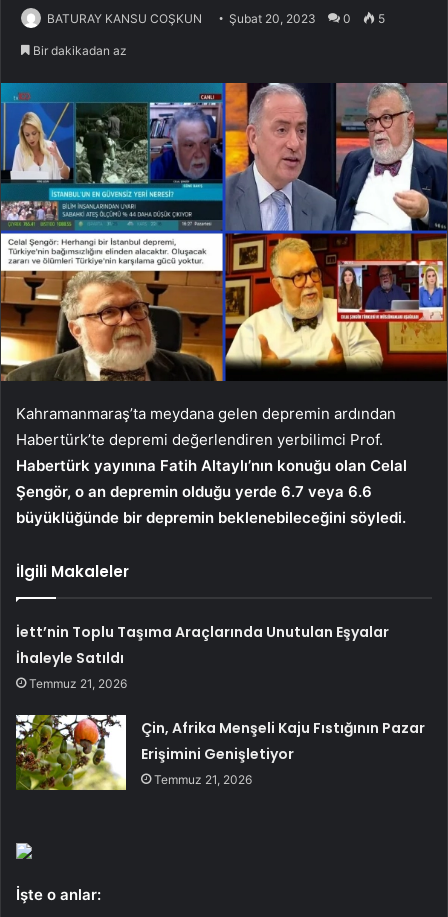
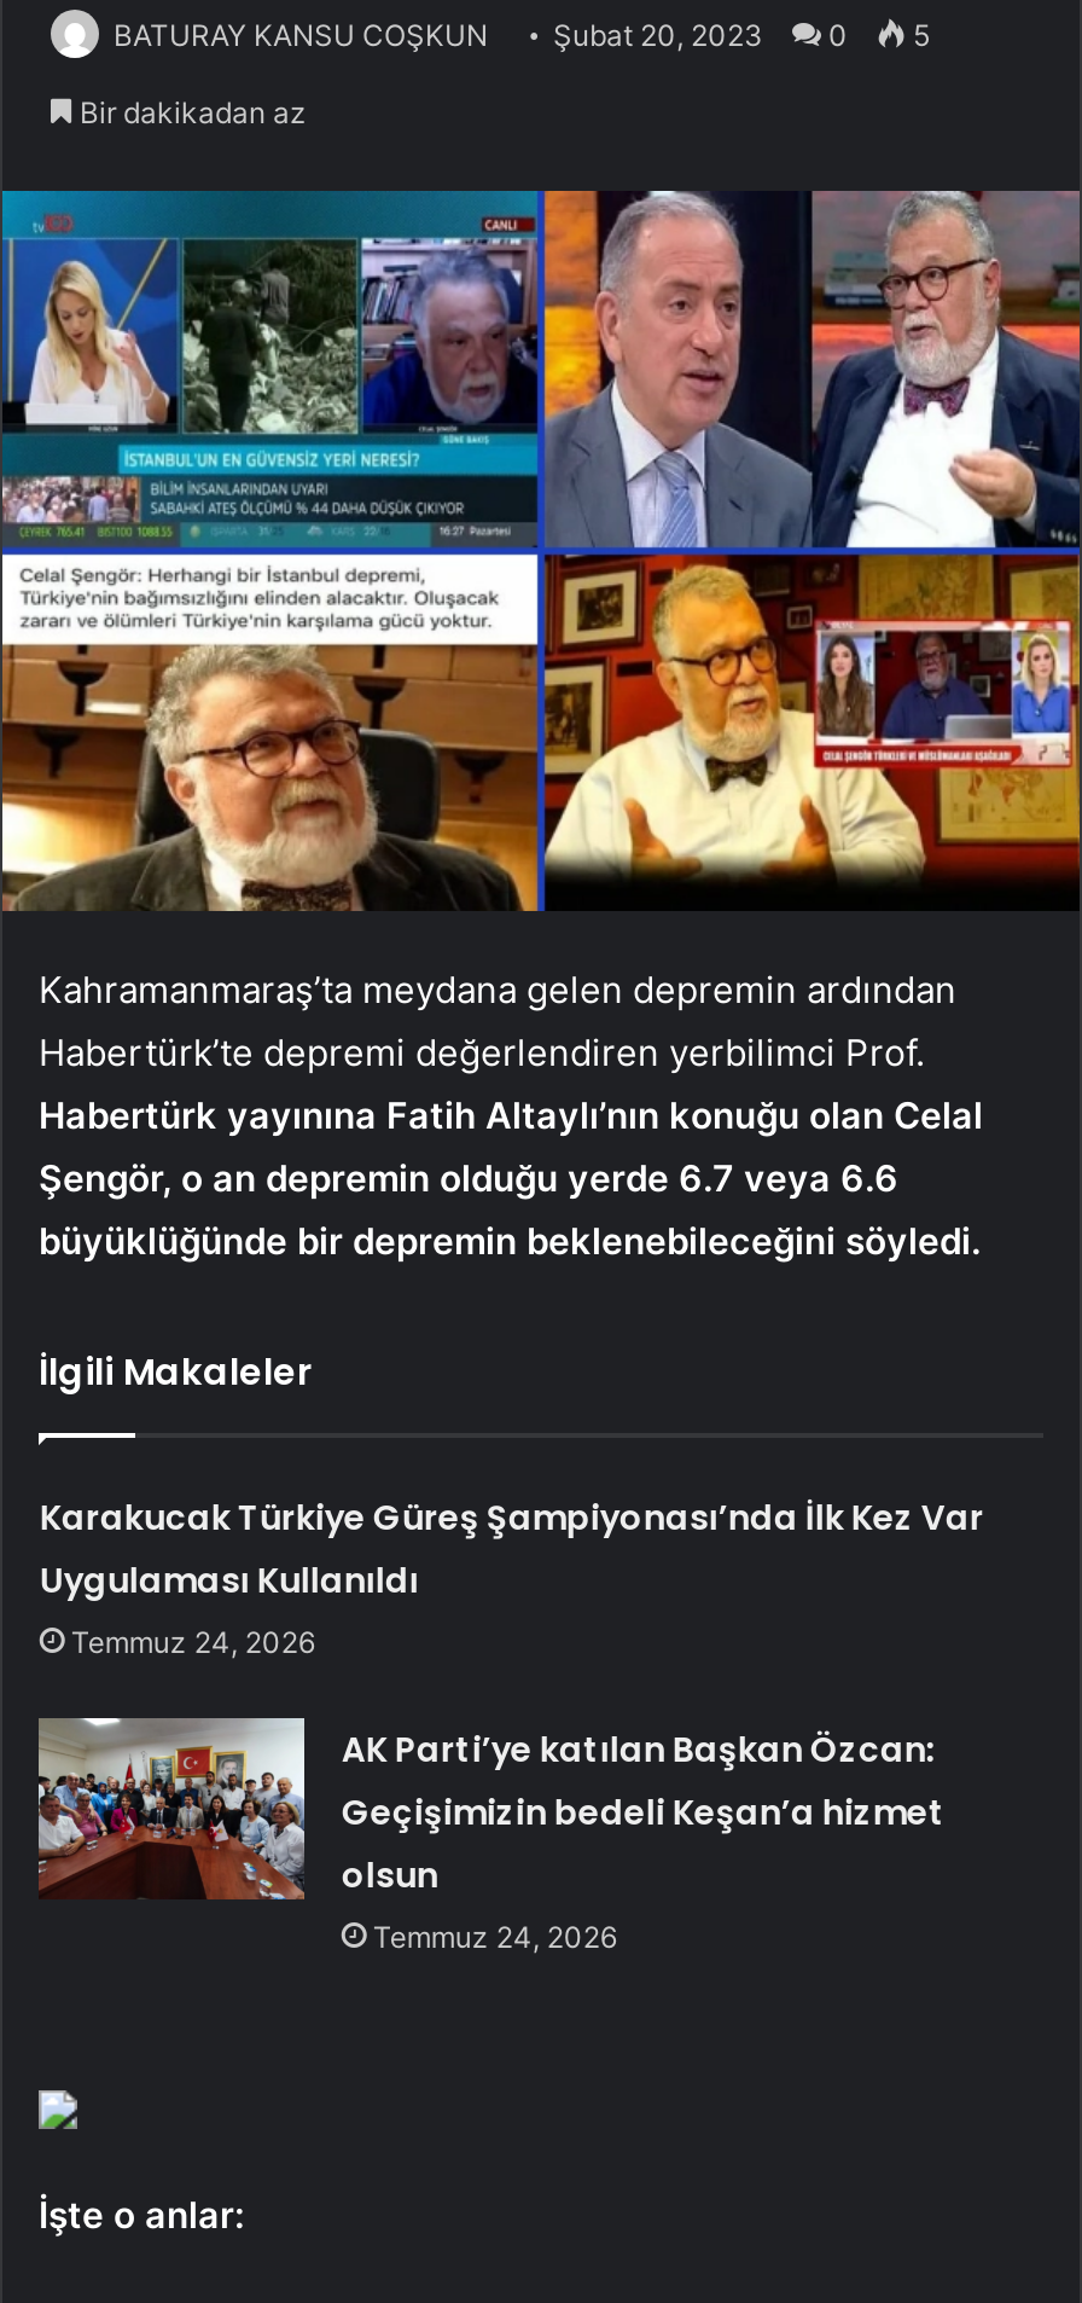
- İett’nin Toplu Taşıma Araçlarında Unutulan Eşyalar
- İhaleyle Satıldı
- Temmuz 21, 2026
+ Karakucak Türkiye Güreş Şampiyonası’nda İlk Kez Var
+ Uygulaması Kullanıldı
+ Temmuz 24, 2026

- [image]
- Çin, Afrika Menşeli Kaju Fıstığının Pazar
- Erişimini Genişletiyor
- Temmuz 21, 2026
+ [image]
+ AK Parti’ye katılan Başkan Özcan:
+ Geçişimizin bedeli Keşan’a hizmet
+ olsun
+ Temmuz 24, 2026
